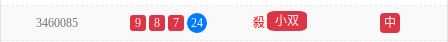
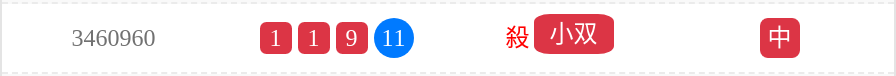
- 3460085
+ 3460960
+ 1
+ 1

- 8
- 7
- 24
+ 11
